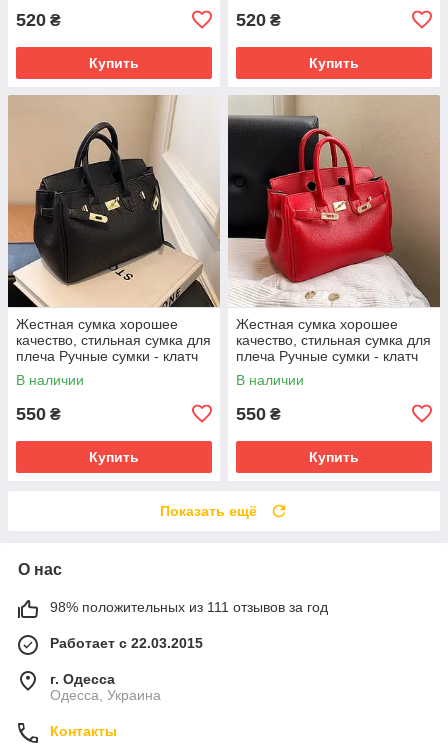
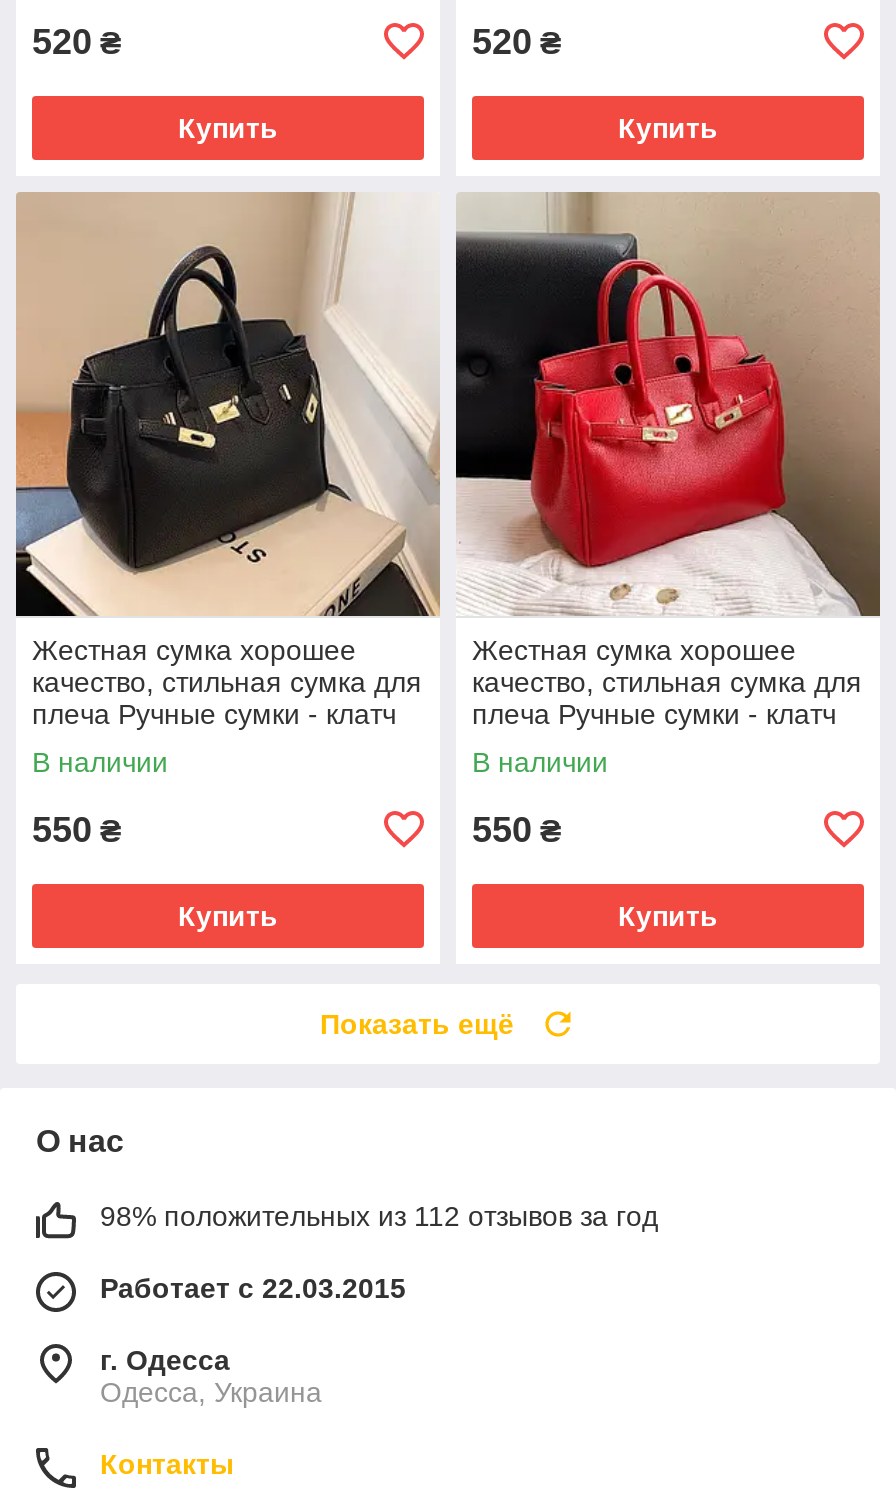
- 98% положительных из 111 отзывов за год
+ 98% положительных из 112 отзывов за год
